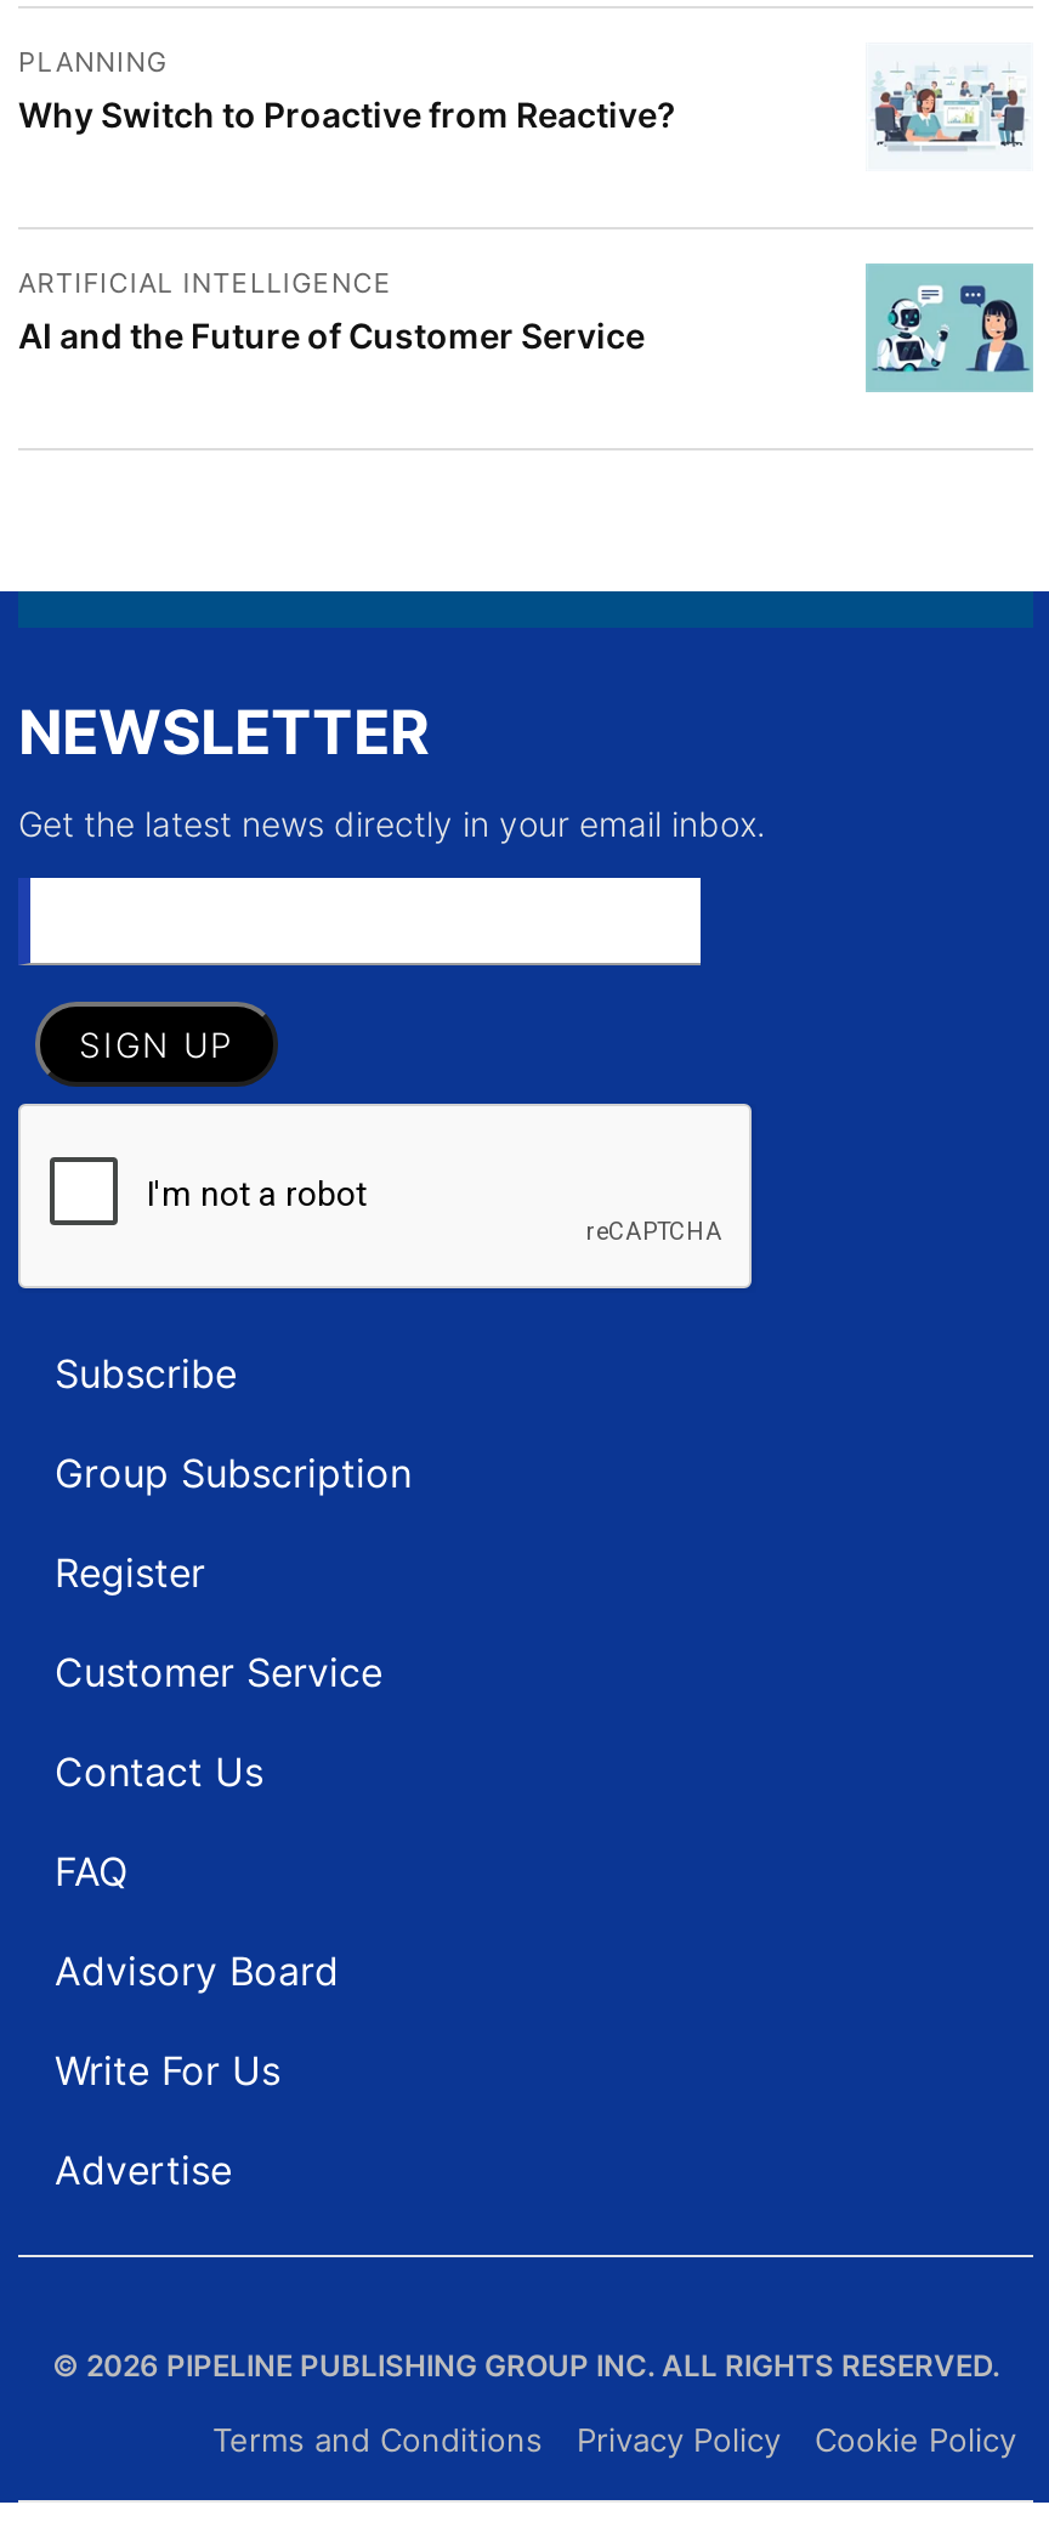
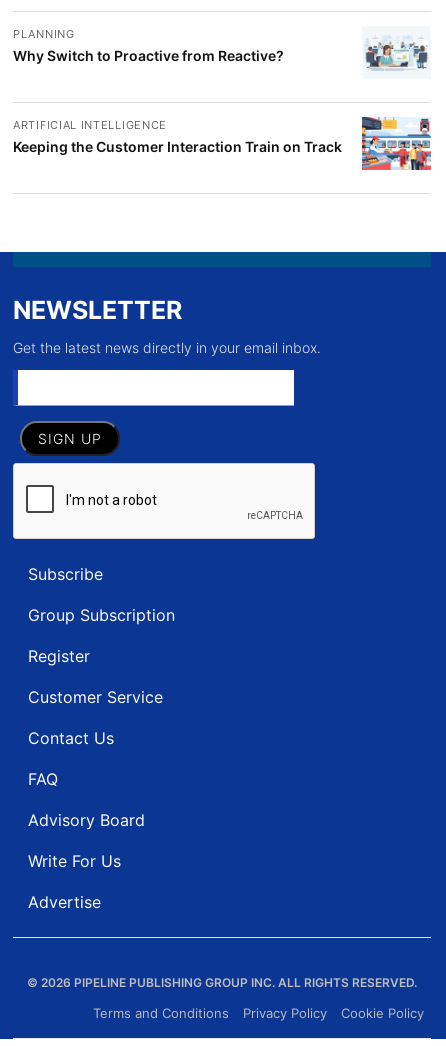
- [image]
+ [image]

- AI and the Future of Customer Service
+ Keeping the Customer Interaction Train on Track
